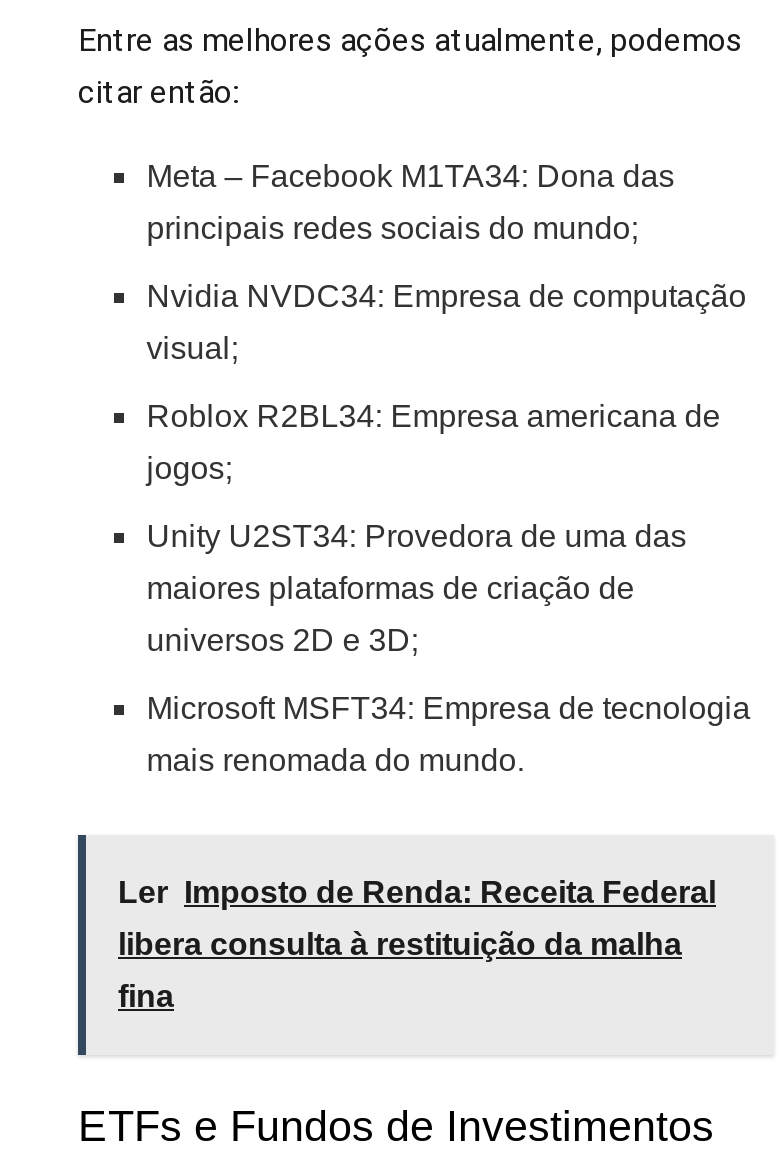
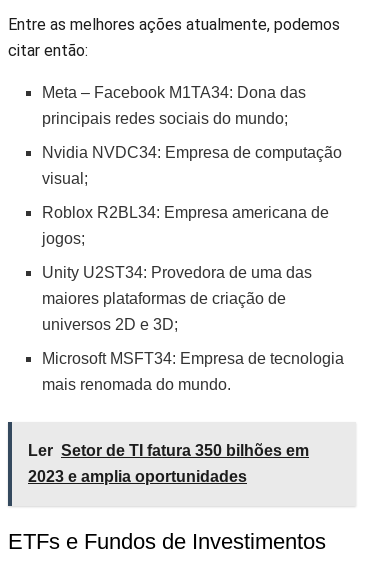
- Ler Imposto de Renda: Receita Federal
- libera consulta à restituição da malha
- fina
+ Ler Setor de TI fatura 350 bilhões em
+ 2023 e amplia oportunidades
